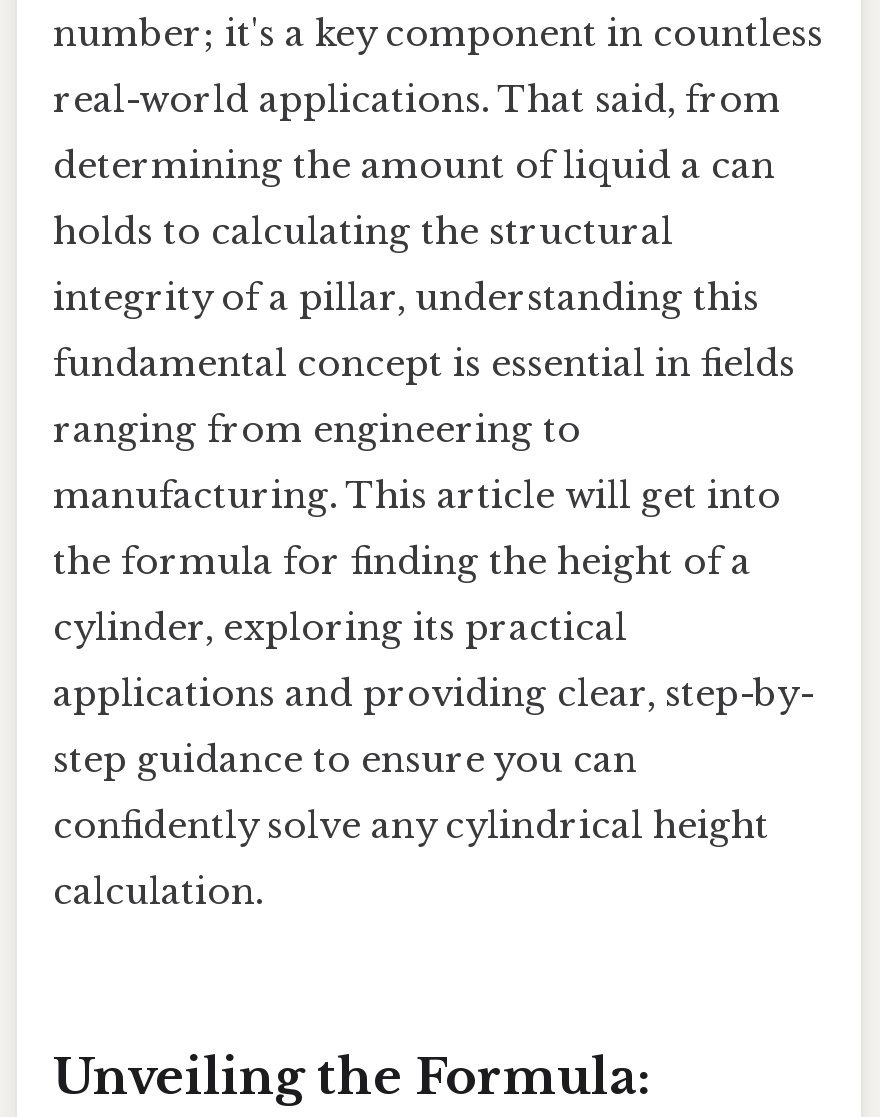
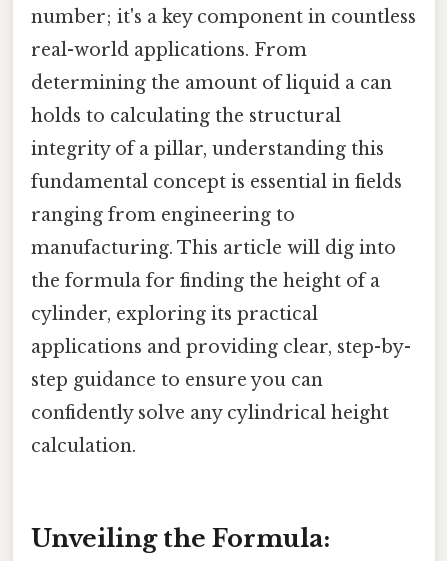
- real-world applications. That said, from
+ real-world applications. From

- manufacturing. This article will get into
+ manufacturing. This article will dig into
